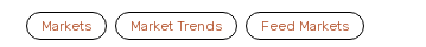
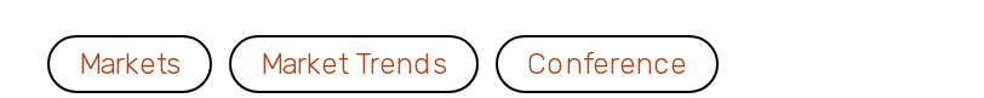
- Feed Markets
+ Conference
